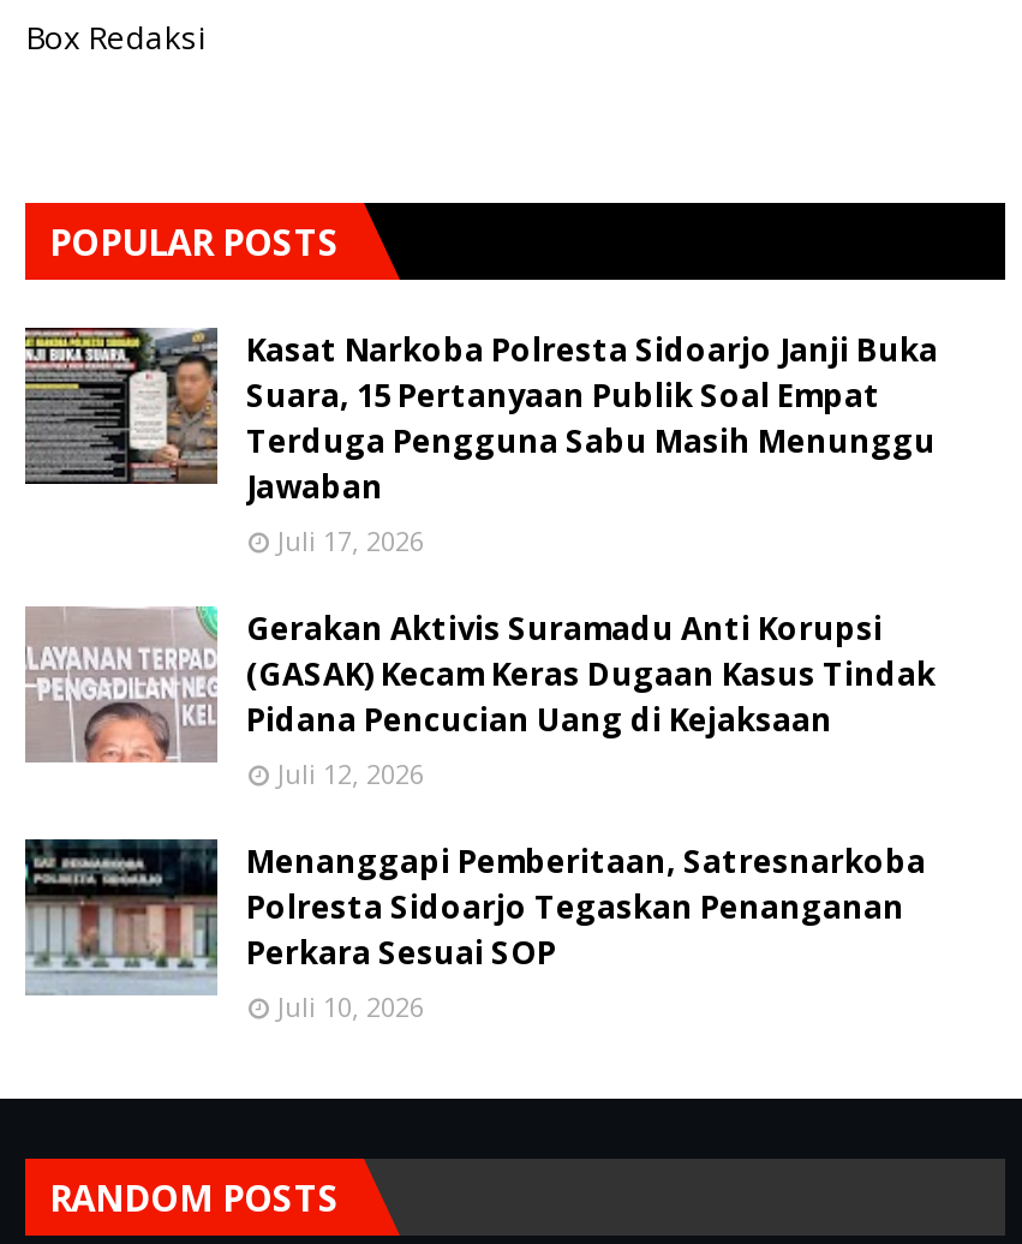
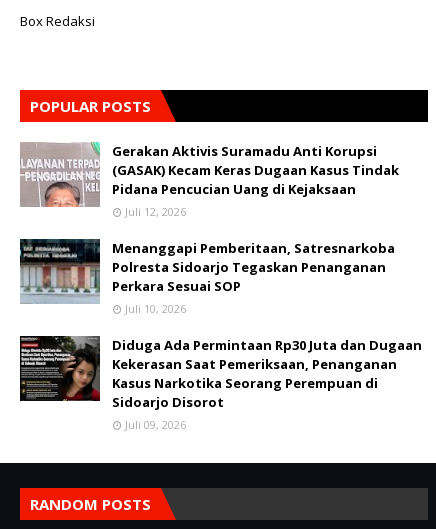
- [image]
- Kasat Narkoba Polresta Sidoarjo Janji Buka
- Suara, 15 Pertanyaan Publik Soal Empat
- Terduga Pengguna Sabu Masih Menunggu
- Jawaban
- Juli 17, 2026

moved up: [image] | Gerakan Aktivis Suramadu Anti Korupsi | (GASAK) Kecam Keras Dugaan Kasus Tindak | ... | Perkara Sesuai SOP | Juli 10, 2026

+ [image]
+ Diduga Ada Permintaan Rp30 Juta dan Dugaan
+ Kekerasan Saat Pemeriksaan, Penanganan
+ Kasus Narkotika Seorang Perempuan di
+ Sidoarjo Disorot
+ Juli 09, 2026
